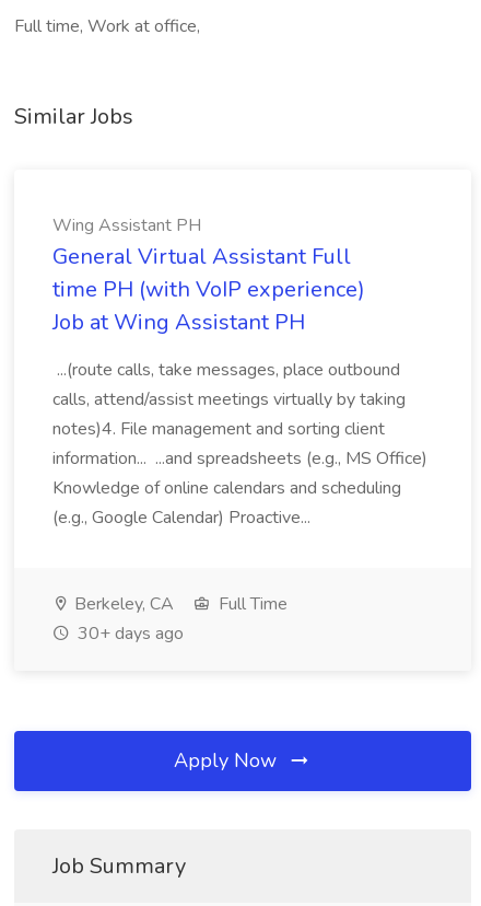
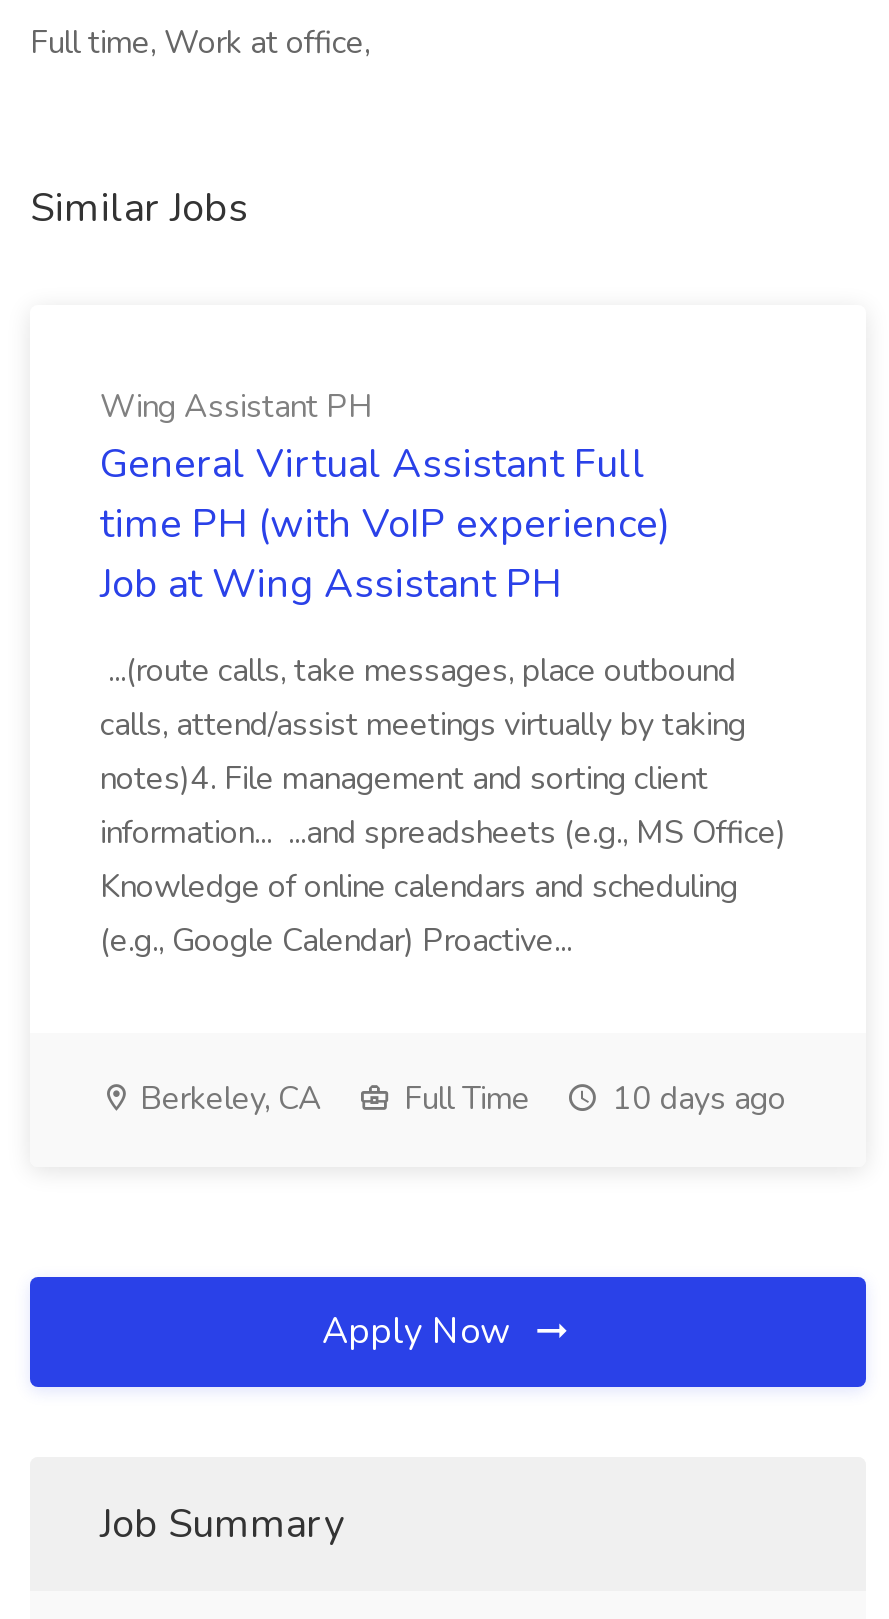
- 30+ days ago
+ 10 days ago
